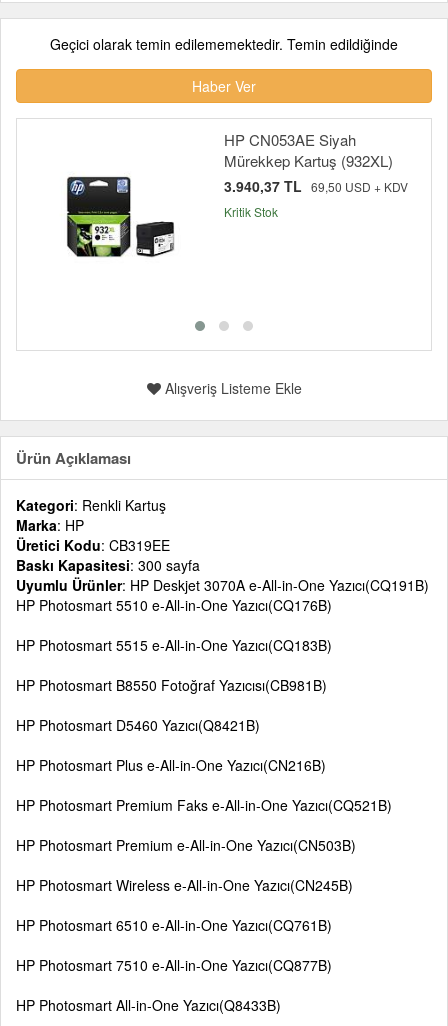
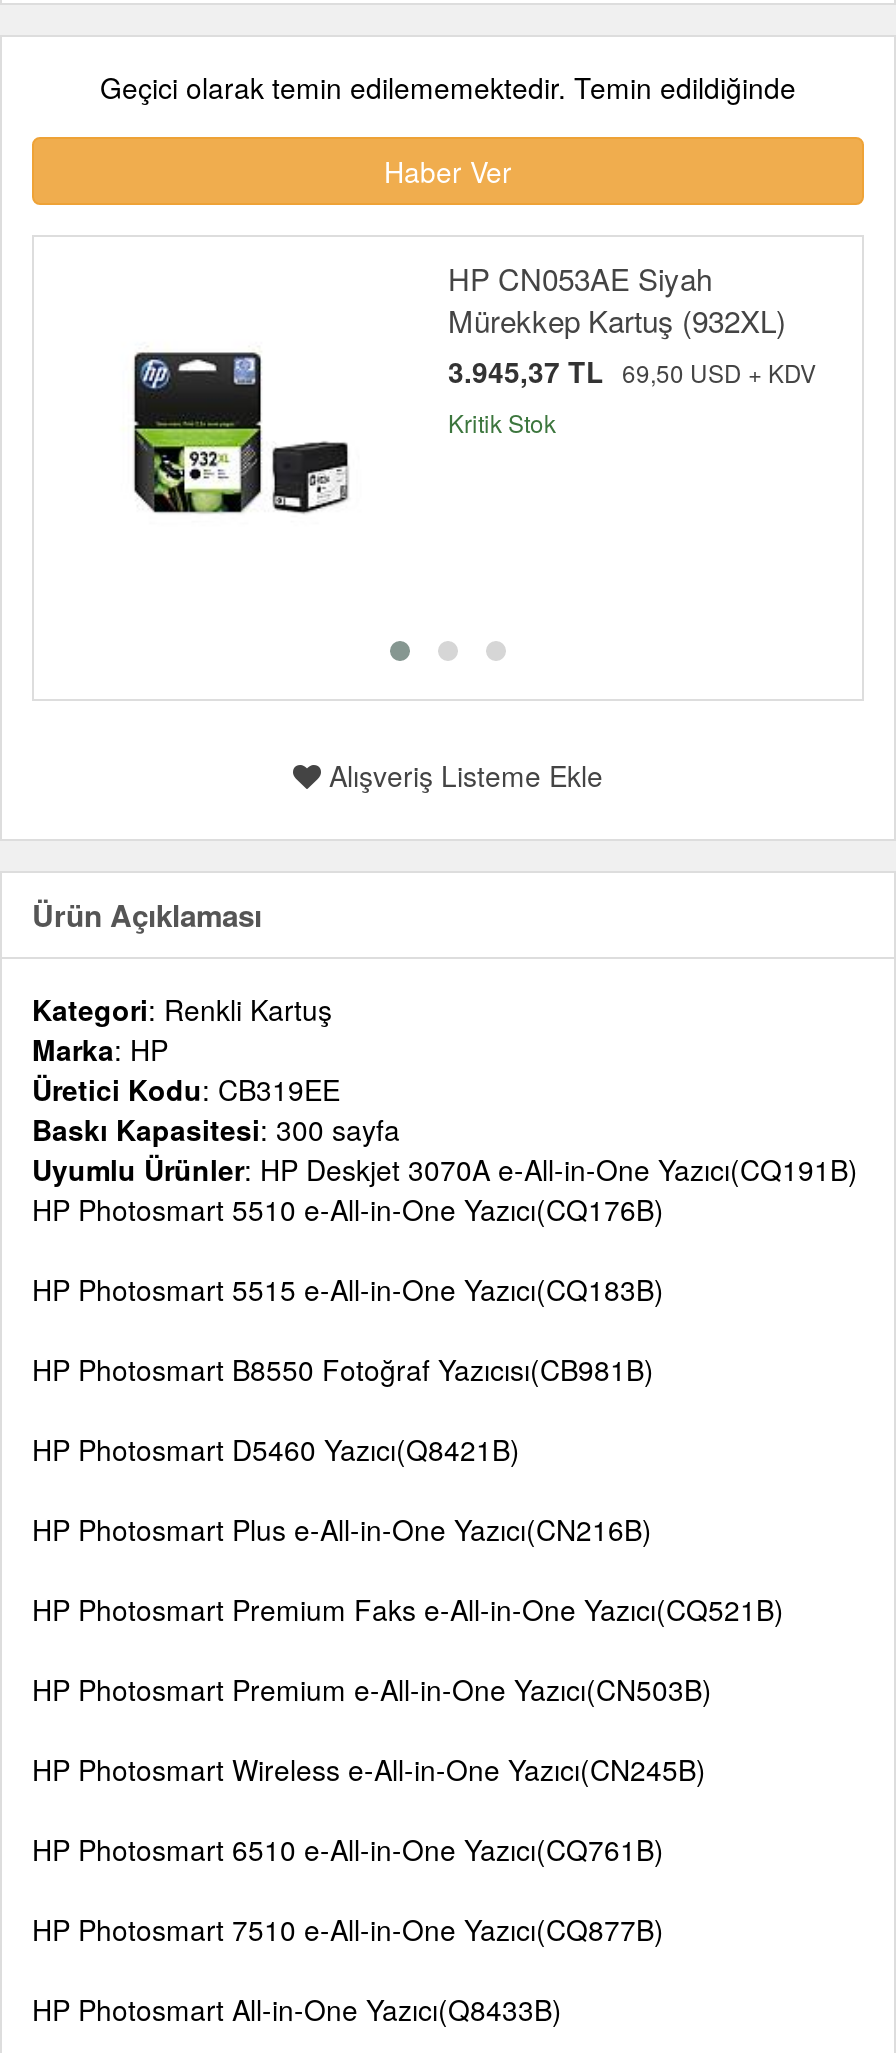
- 3.940,37 TL 69,50 USD + KDV
+ 3.945,37 TL 69,50 USD + KDV
